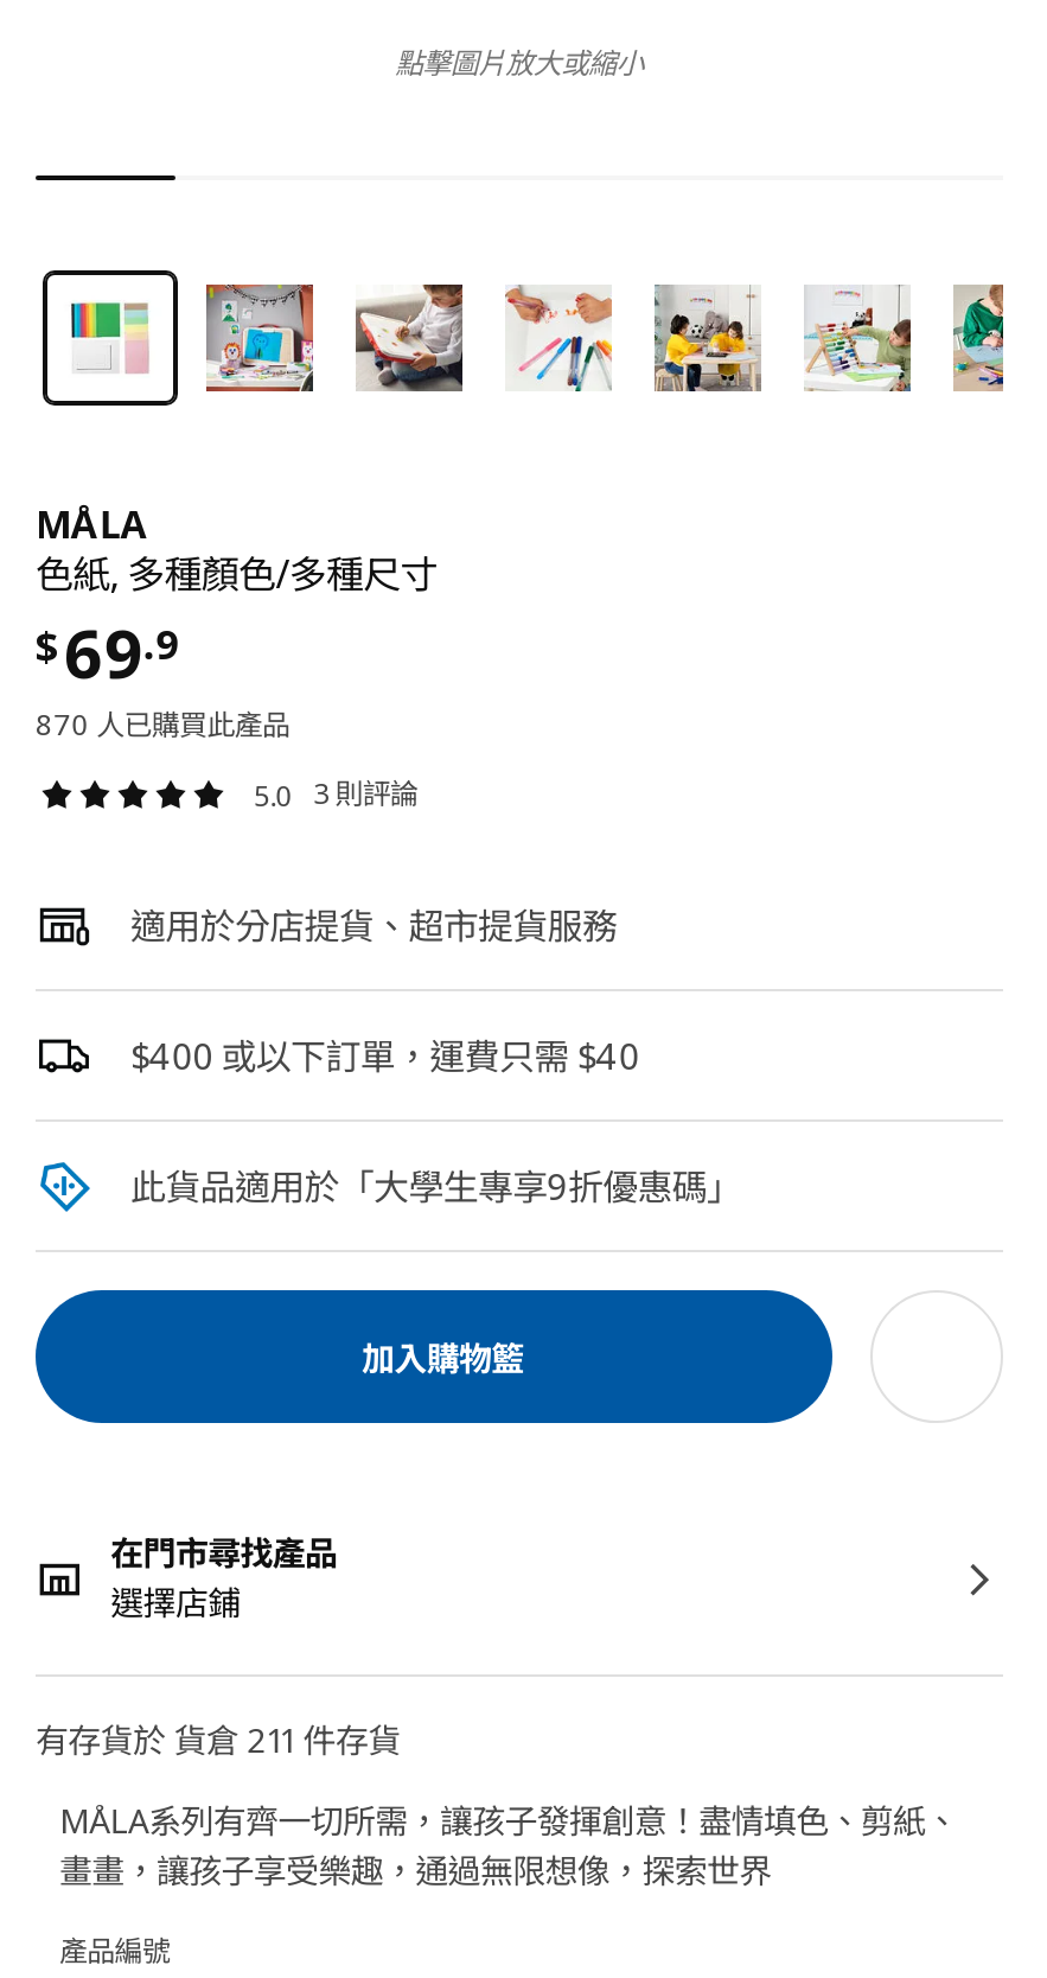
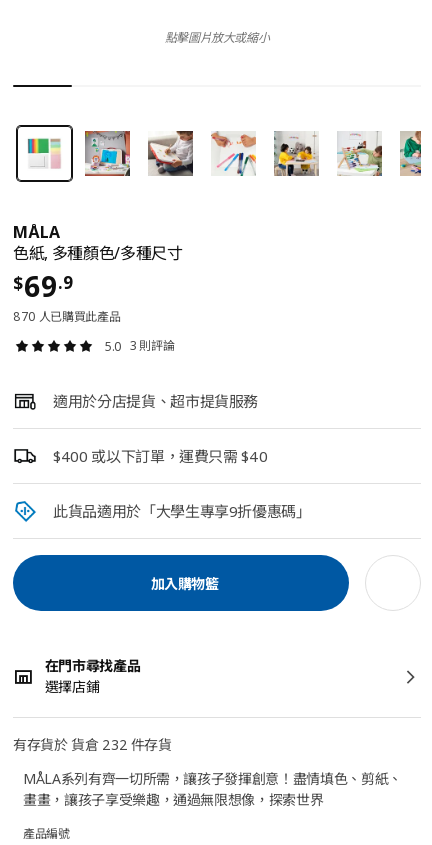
- 有存貨於 貨倉 211 件存貨
+ 有存貨於 貨倉 232 件存貨
